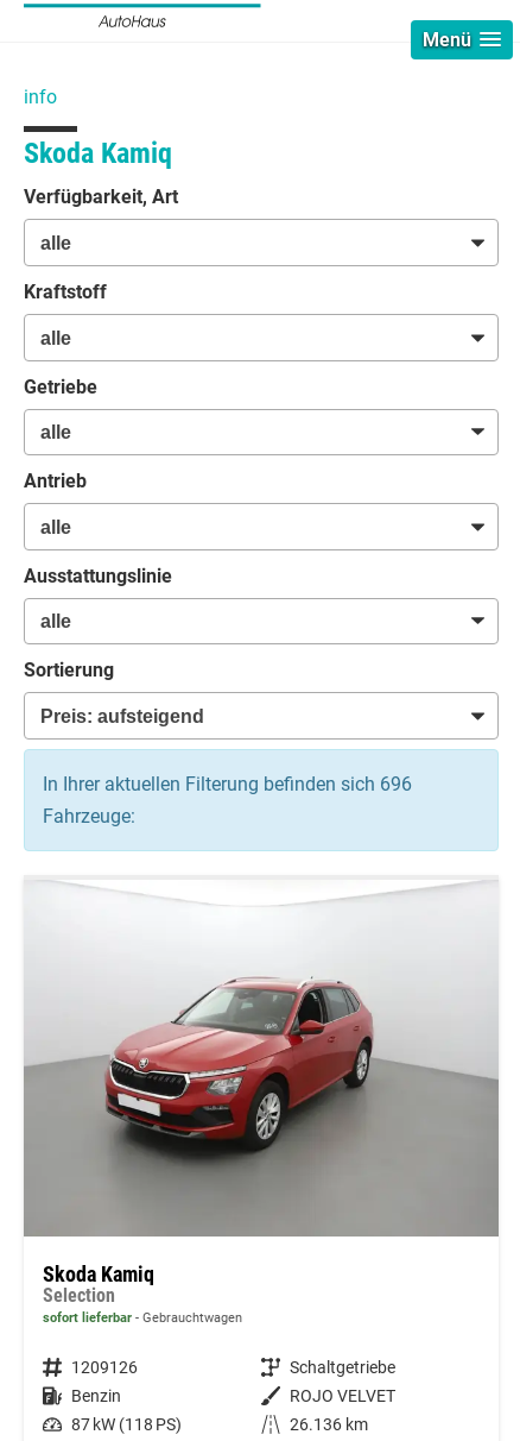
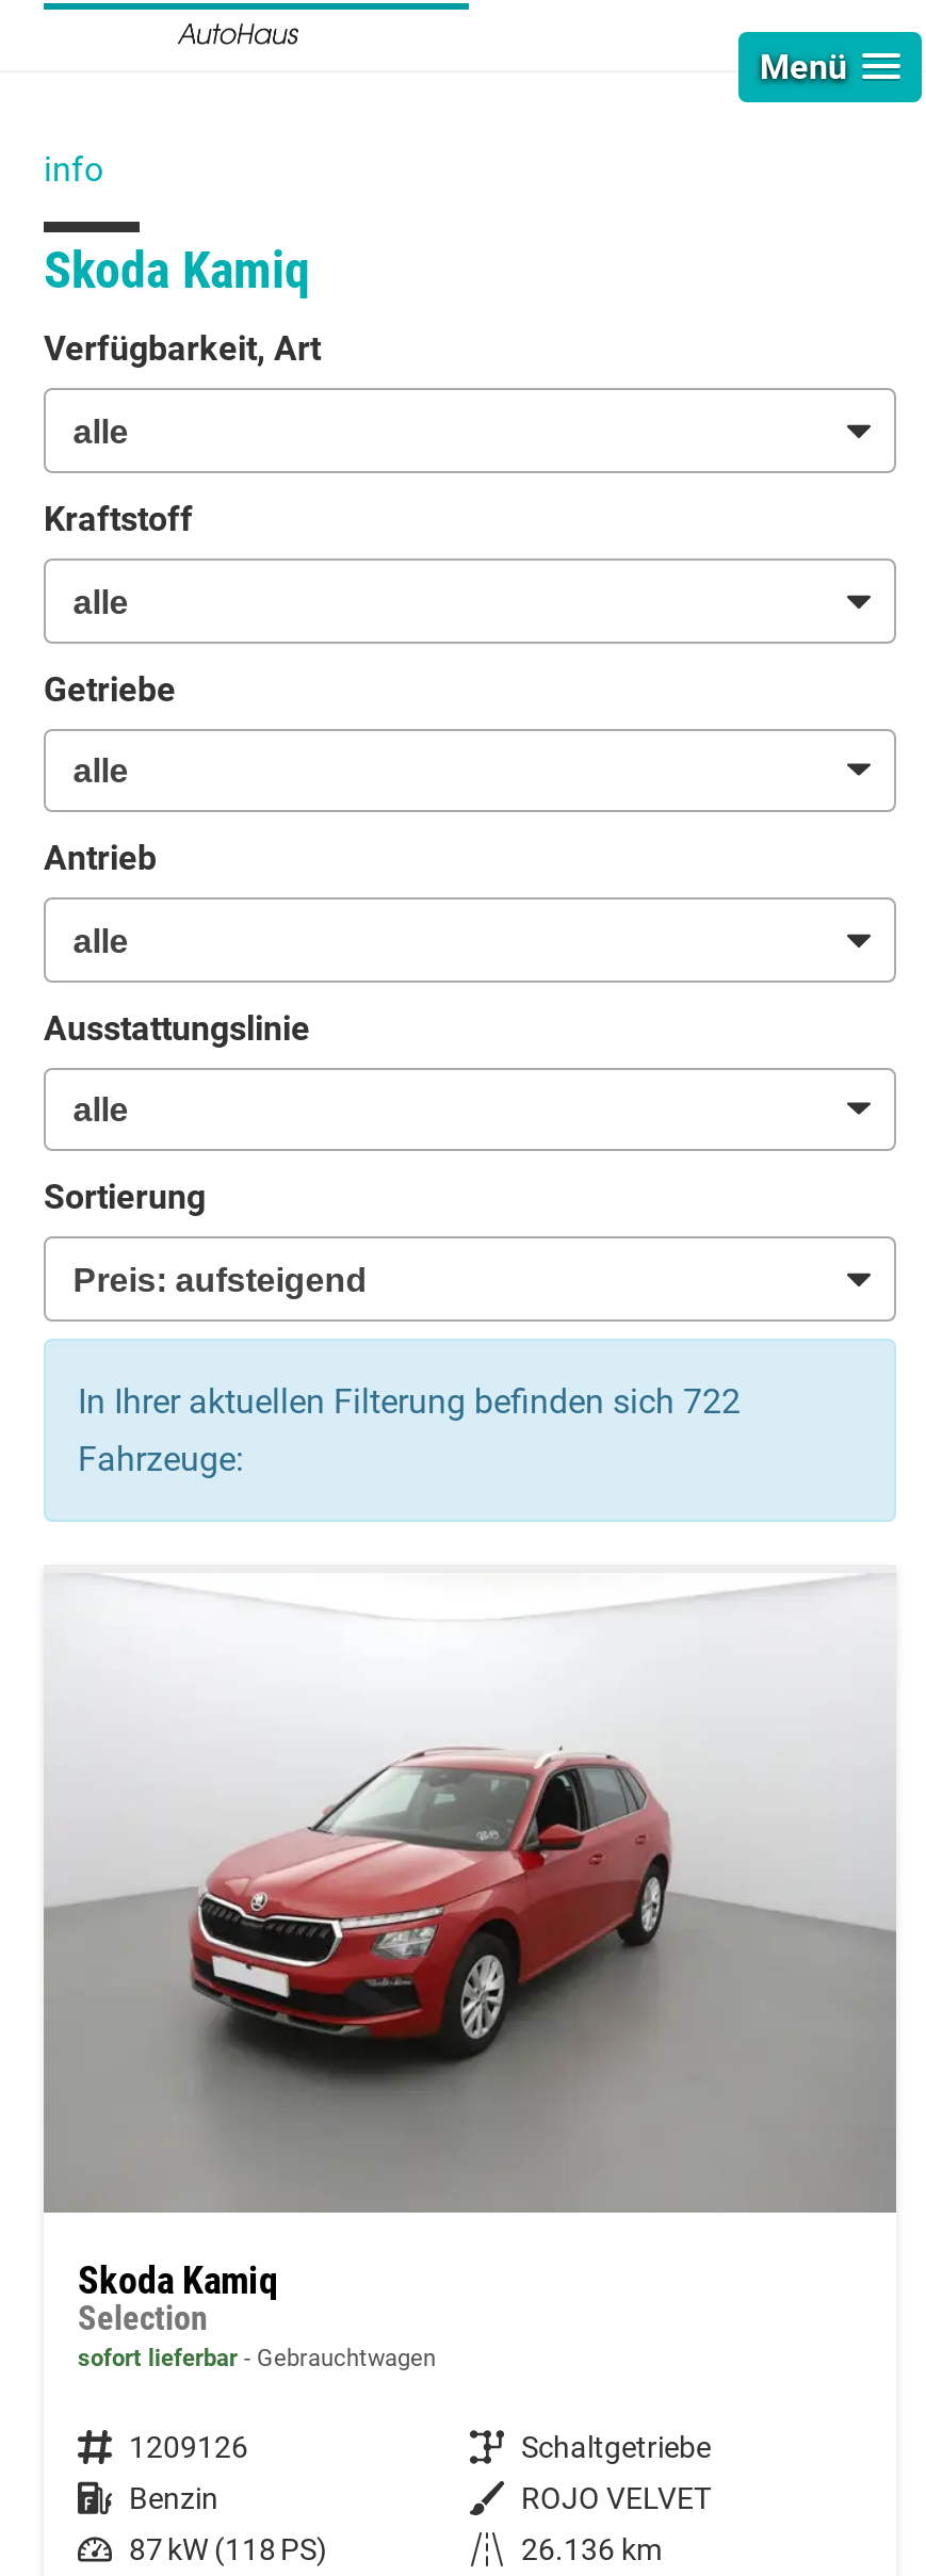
- In Ihrer aktuellen Filterung befinden sich 696
+ In Ihrer aktuellen Filterung befinden sich 722
